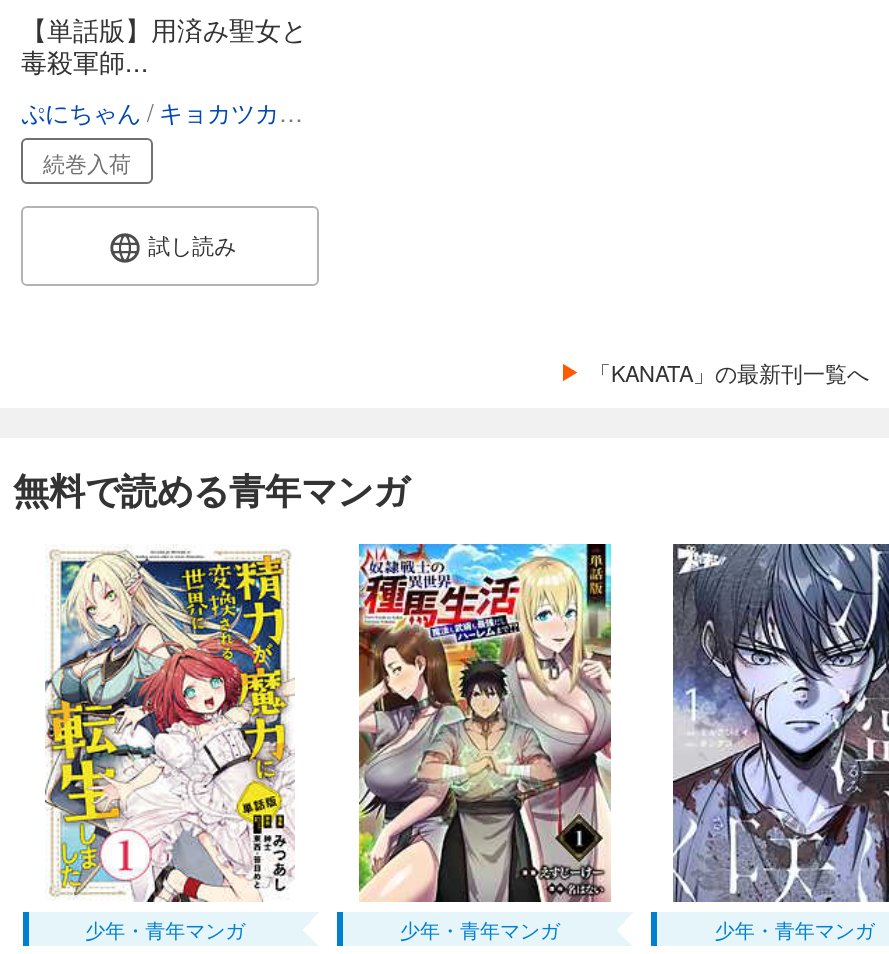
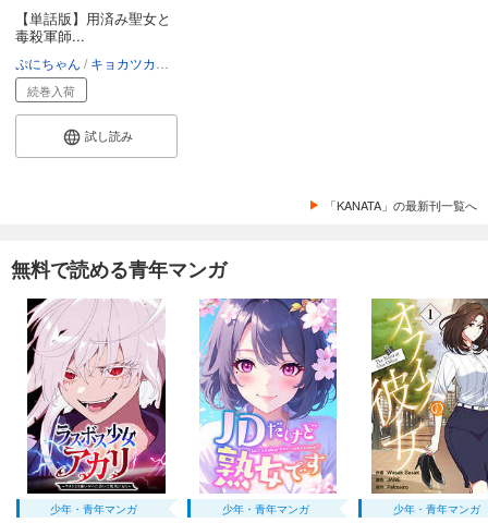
- [image]
+ [image]

- [image]
+ [image]

- [image]
+ [image]
